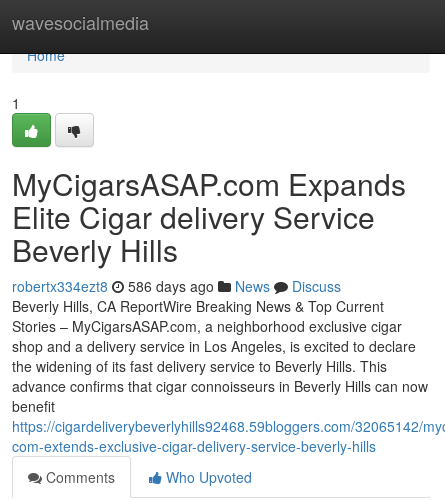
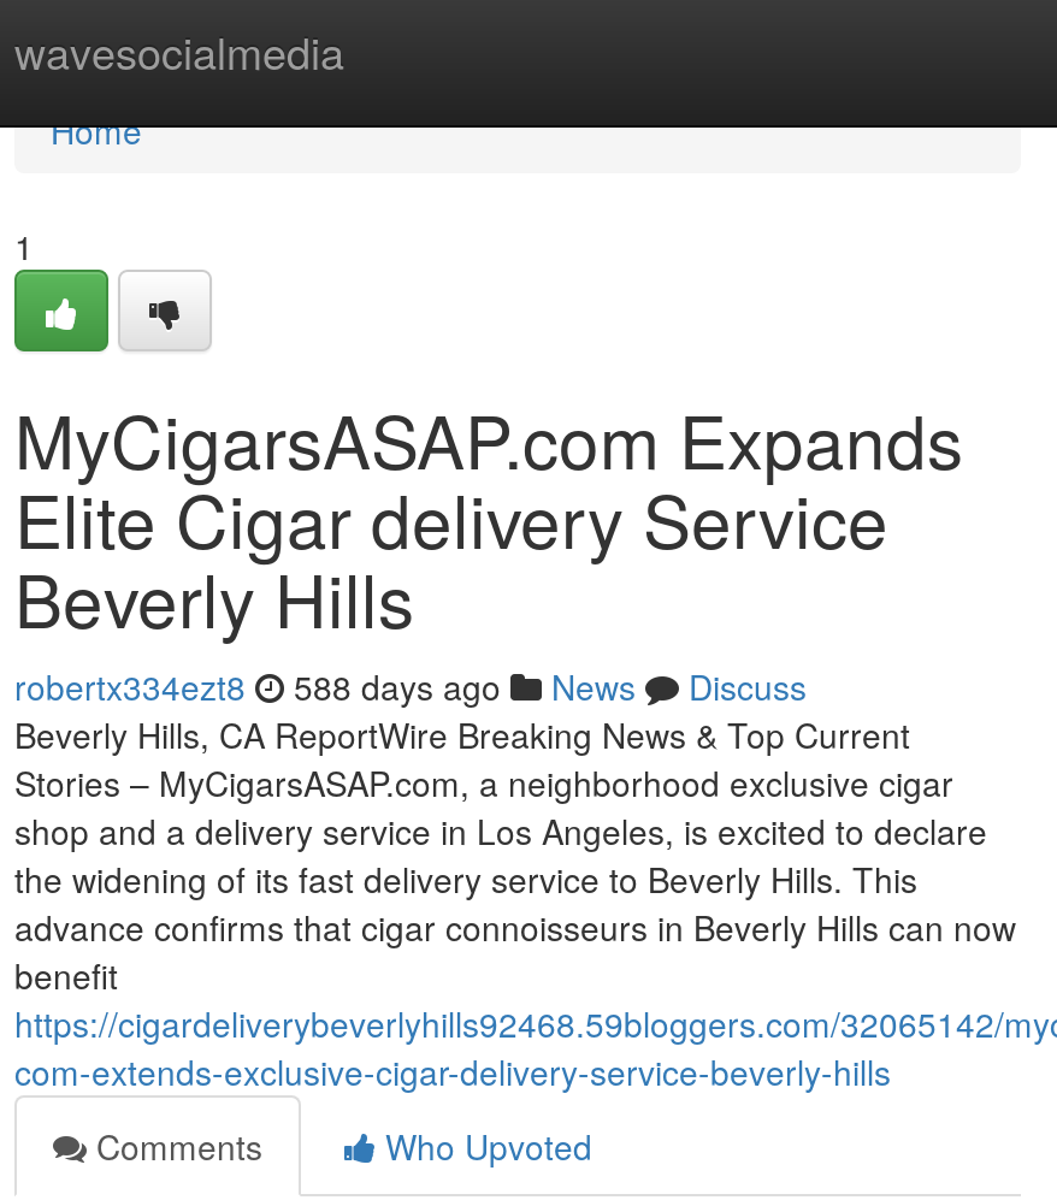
- robertx334ezt8 586 days ago News Discuss
+ robertx334ezt8 588 days ago News Discuss
